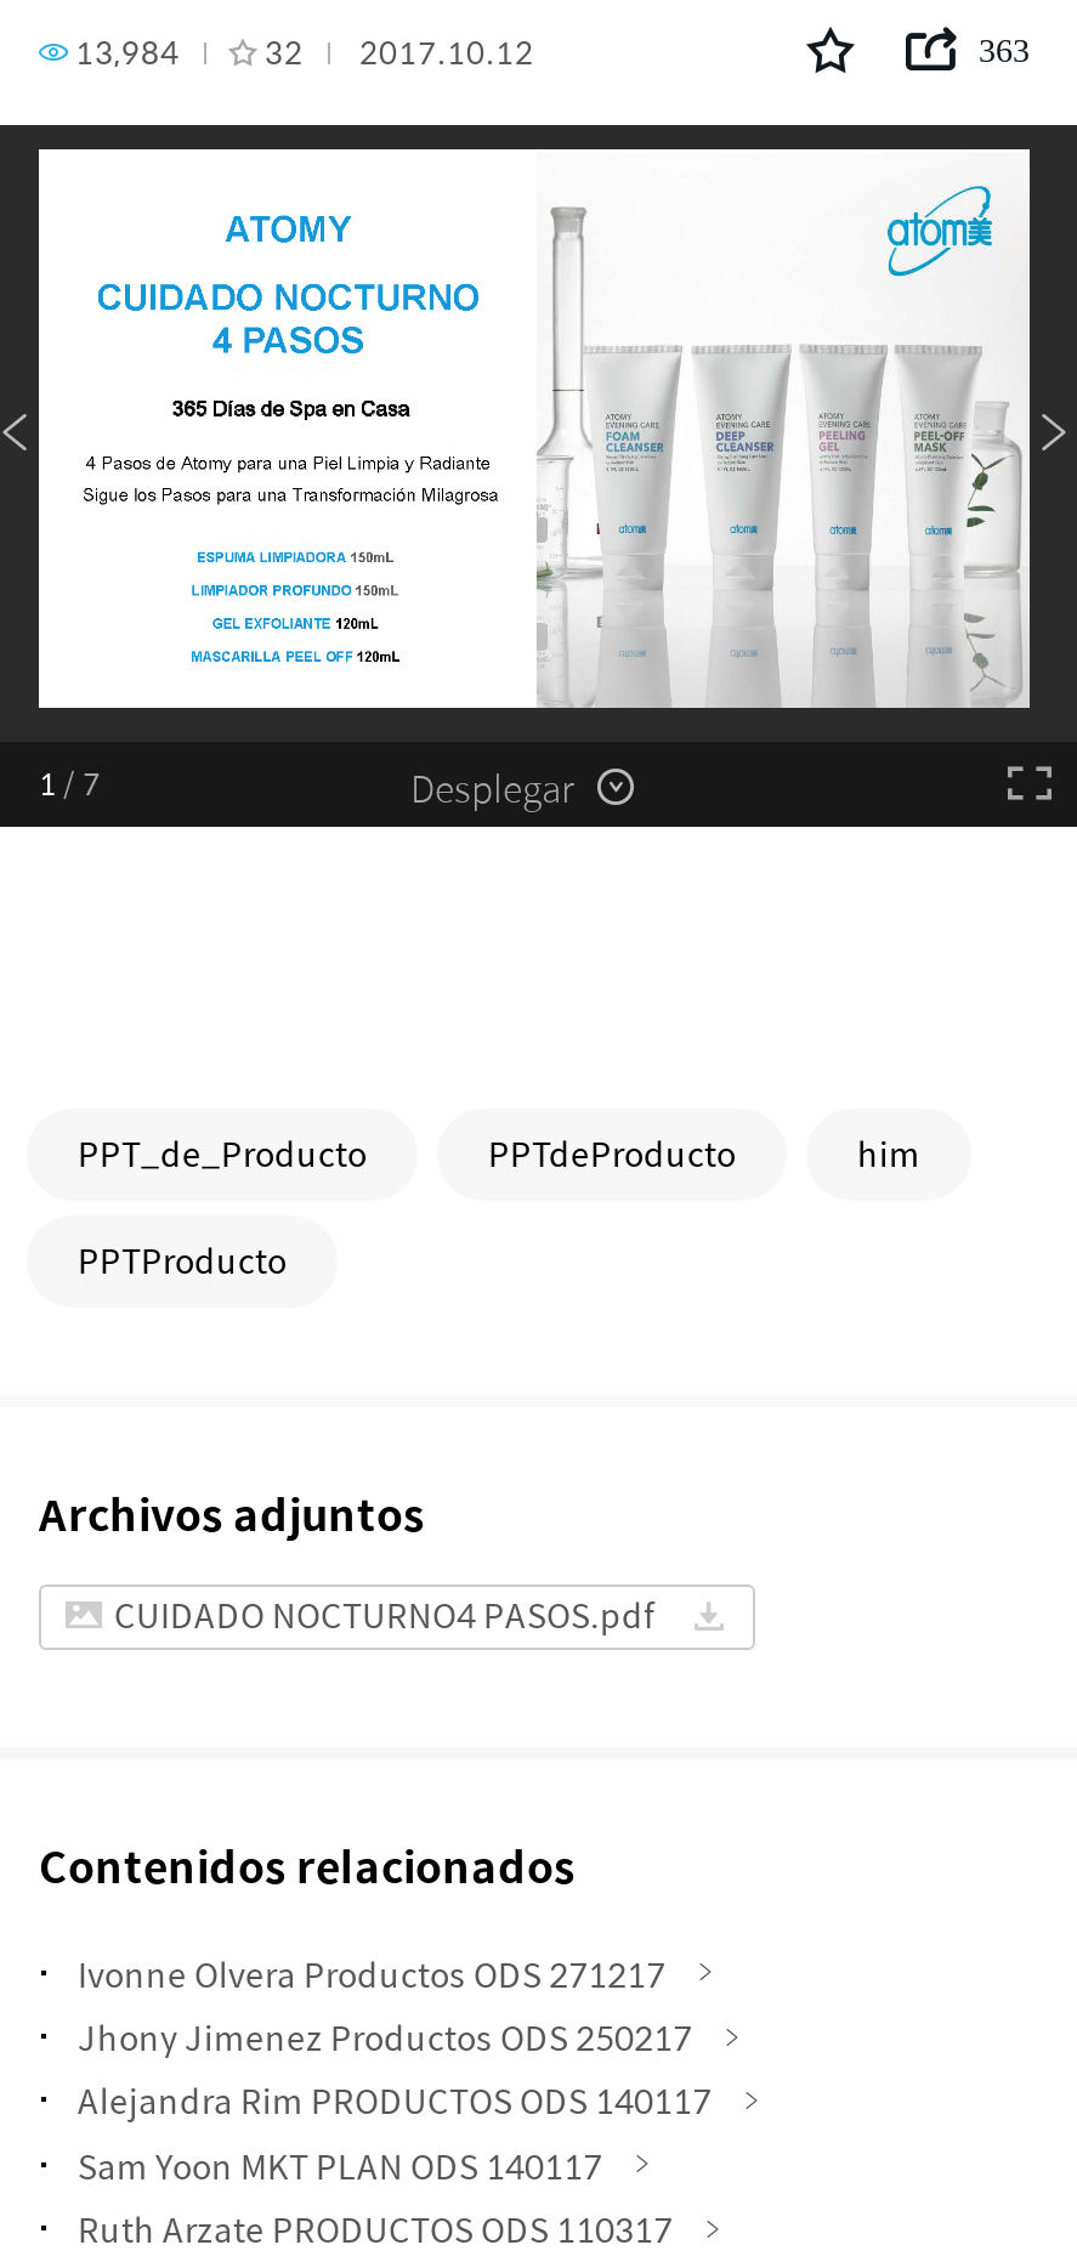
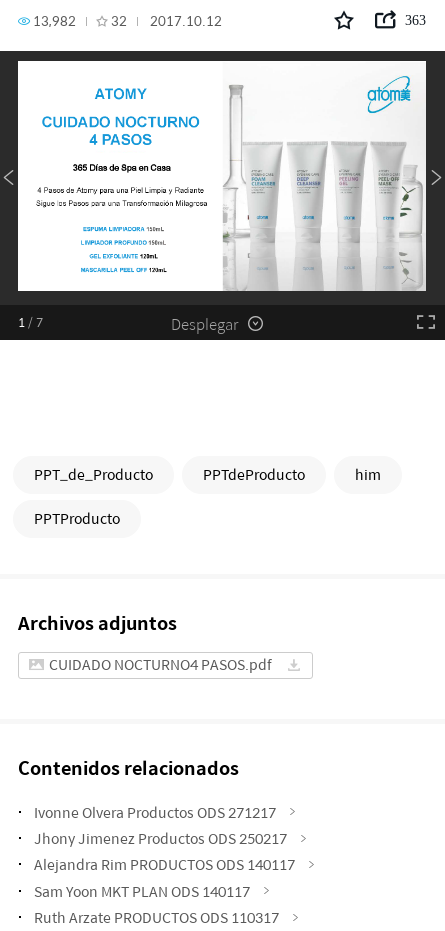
- 13,984 32 2017.10.12
+ 13,982 32 2017.10.12
